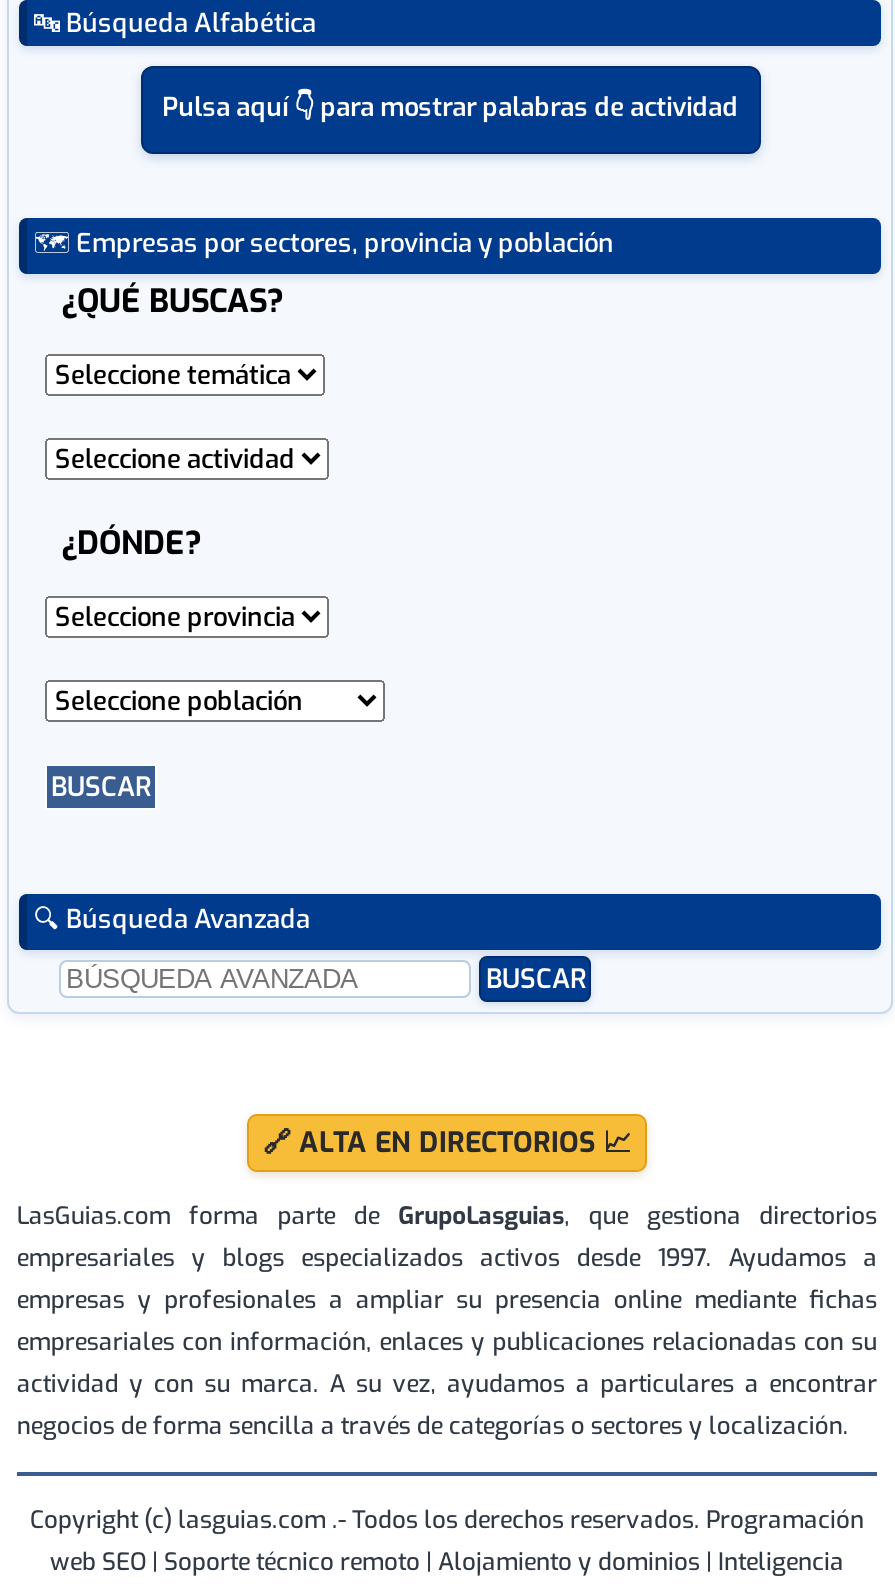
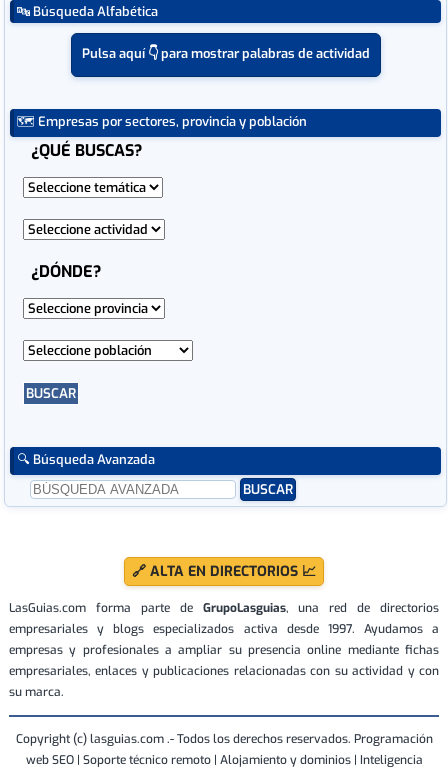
- LasGuias.com forma parte de GrupoLasguias, que gestiona directorios
- empresariales y blogs especializados activos desde 1997. Ayudamos a
+ LasGuias.com forma parte de GrupoLasguias, una red de directorios
+ empresariales y blogs especializados activa desde 1997. Ayudamos a

- empresariales con información, enlaces y publicaciones relacionadas con su
- actividad y con su marca. A su vez, ayudamos a particulares a encontrar
- negocios de forma sencilla a través de categorías o sectores y localización.
+ empresariales, enlaces y publicaciones relacionadas con su actividad y con
+ su marca.
